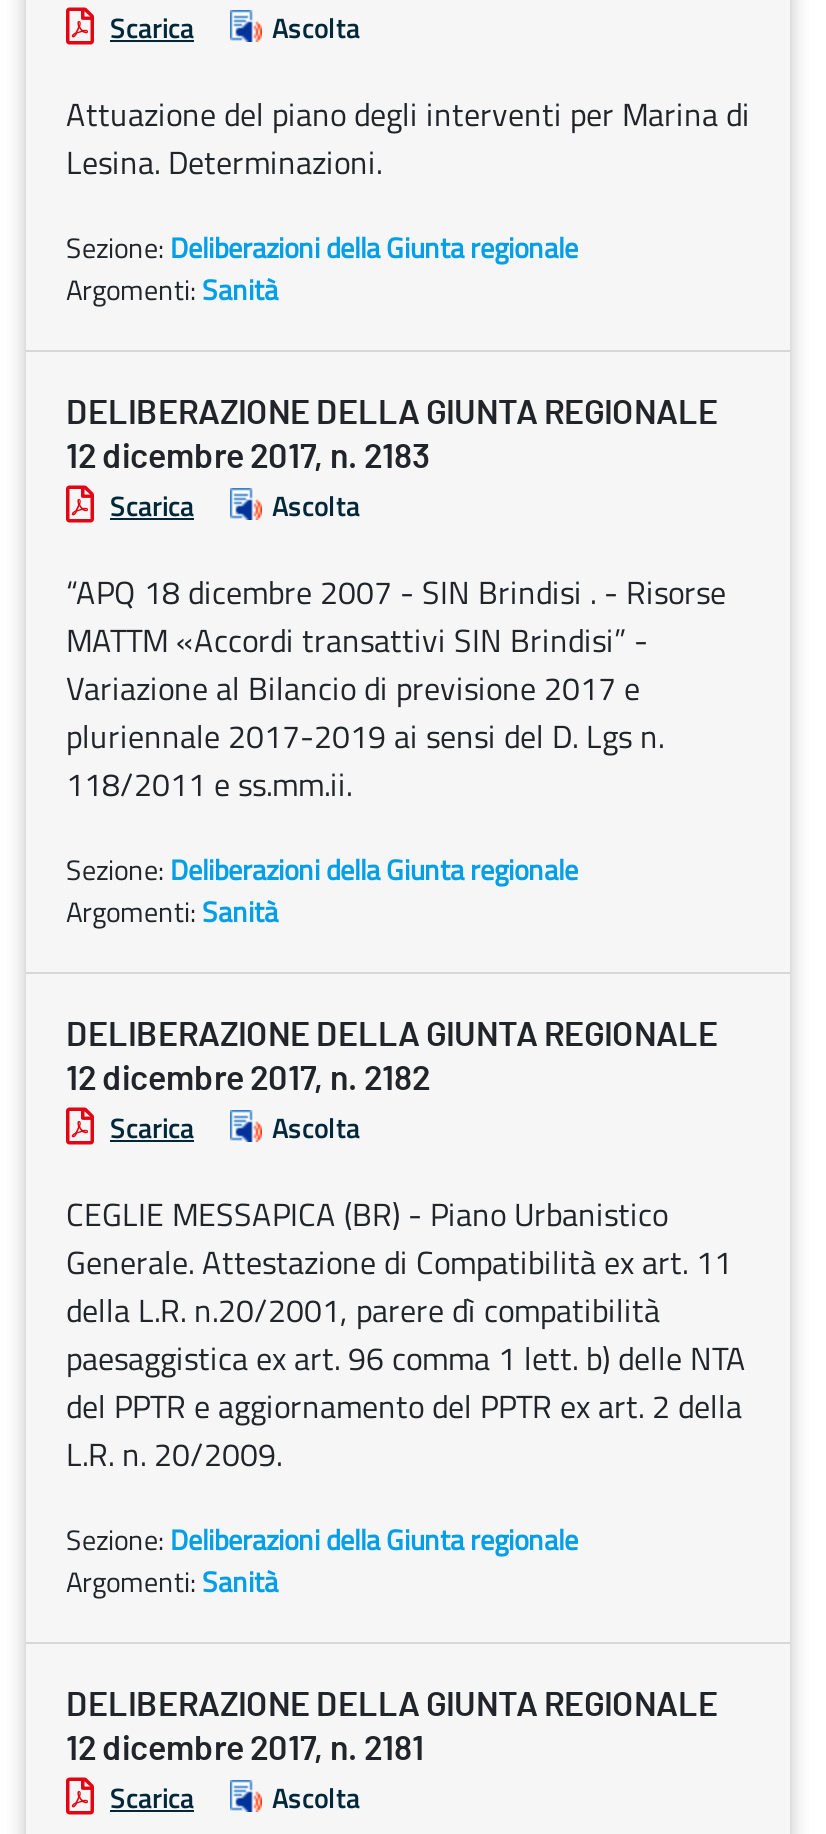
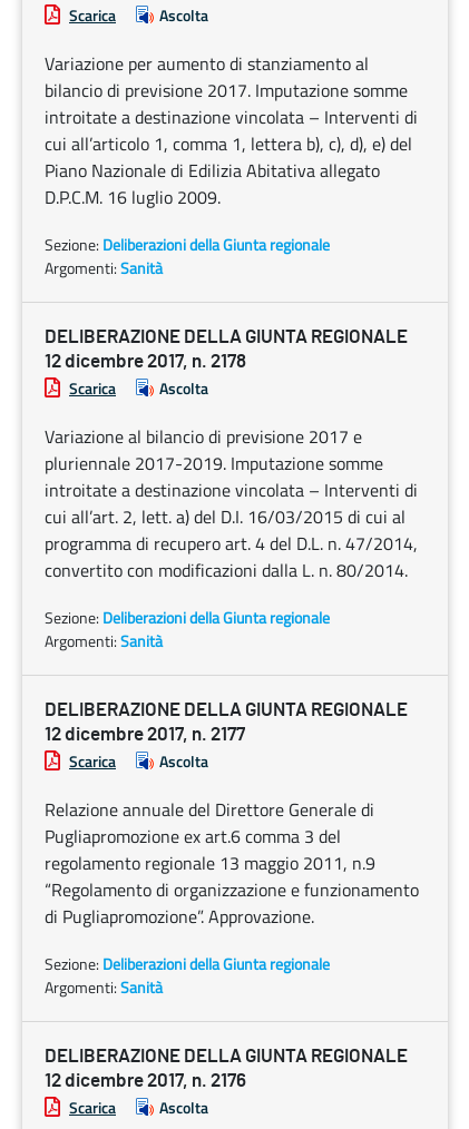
- Attuazione del piano degli interventi per Marina di
- Lesina. Determinazioni.
+ Variazione per aumento di stanziamento al
+ bilancio di previsione 2017. Imputazione somme
+ introitate a destinazione vincolata – Interventi di
+ cui all’articolo 1, comma 1, lettera b), c), d), e) del
+ Piano Nazionale di Edilizia Abitativa allegato
+ D.P.C.M. 16 luglio 2009.

- 12 dicembre 2017, n. 2183
+ 12 dicembre 2017, n. 2178

- “APQ 18 dicembre 2007 - SIN Brindisi . - Risorse
- MATTM «Accordi transattivi SIN Brindisi” -
- Variazione al Bilancio di previsione 2017 e
- pluriennale 2017-2019 ai sensi del D. Lgs n.
- 118/2011 e ss.mm.ii.
+ Variazione al bilancio di previsione 2017 e
+ pluriennale 2017-2019. Imputazione somme
+ introitate a destinazione vincolata – Interventi di
+ cui all’art. 2, lett. a) del D.I. 16/03/2015 di cui al
+ programma di recupero art. 4 del D.L. n. 47/2014,
+ convertito con modificazioni dalla L. n. 80/2014.

moved down: Sezione: Deliberazioni della Giunta regionale | Argomenti: Sanità | DELIBERAZIONE DELLA GIUNTA REGIONALE

- 12 dicembre 2017, n. 2182
+ 12 dicembre 2017, n. 2177

moved down: Scarica | Ascolta

- CEGLIE MESSAPICA (BR) - Piano Urbanistico
- Generale. Attestazione di Compatibilità ex art. 11
- della L.R. n.20/2001, parere dì compatibilità
- paesaggistica ex art. 96 comma 1 lett. b) delle NTA
- del PPTR e aggiornamento del PPTR ex art. 2 della
- L.R. n. 20/2009.
+ Relazione annuale del Direttore Generale di
+ Pugliapromozione ex art.6 comma 3 del
+ regolamento regionale 13 maggio 2011, n.9
+ “Regolamento di organizzazione e funzionamento
+ di Pugliapromozione”. Approvazione.

- 12 dicembre 2017, n. 2181
+ 12 dicembre 2017, n. 2176
